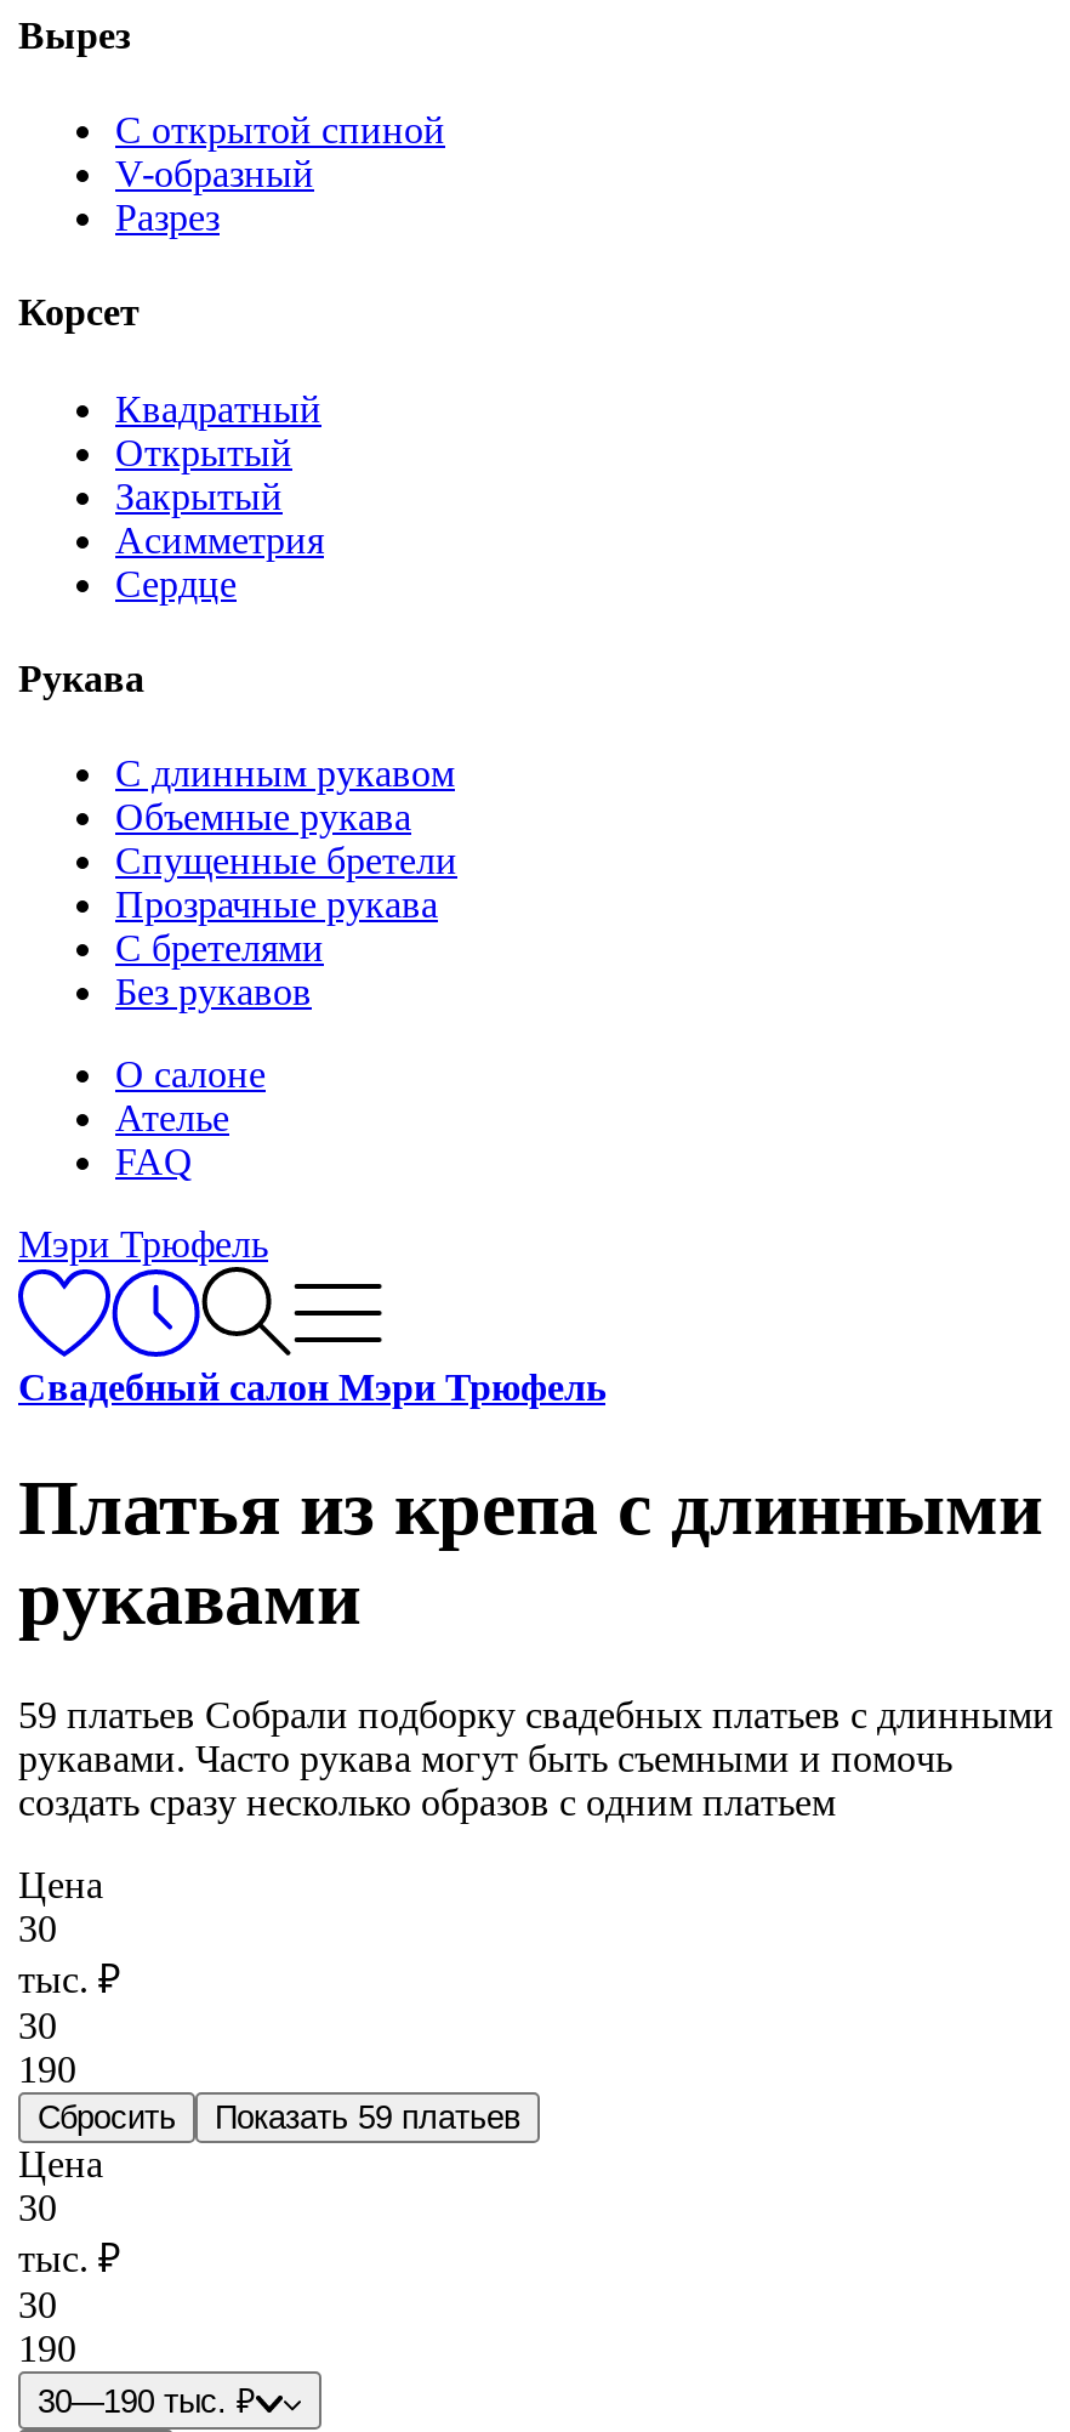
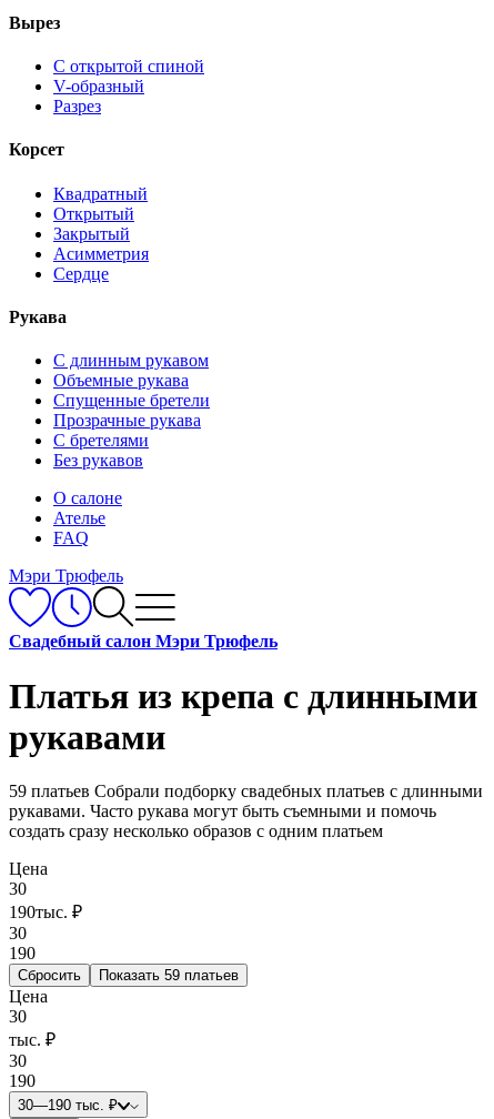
- тыс. ₽
+ 190тыс. ₽
